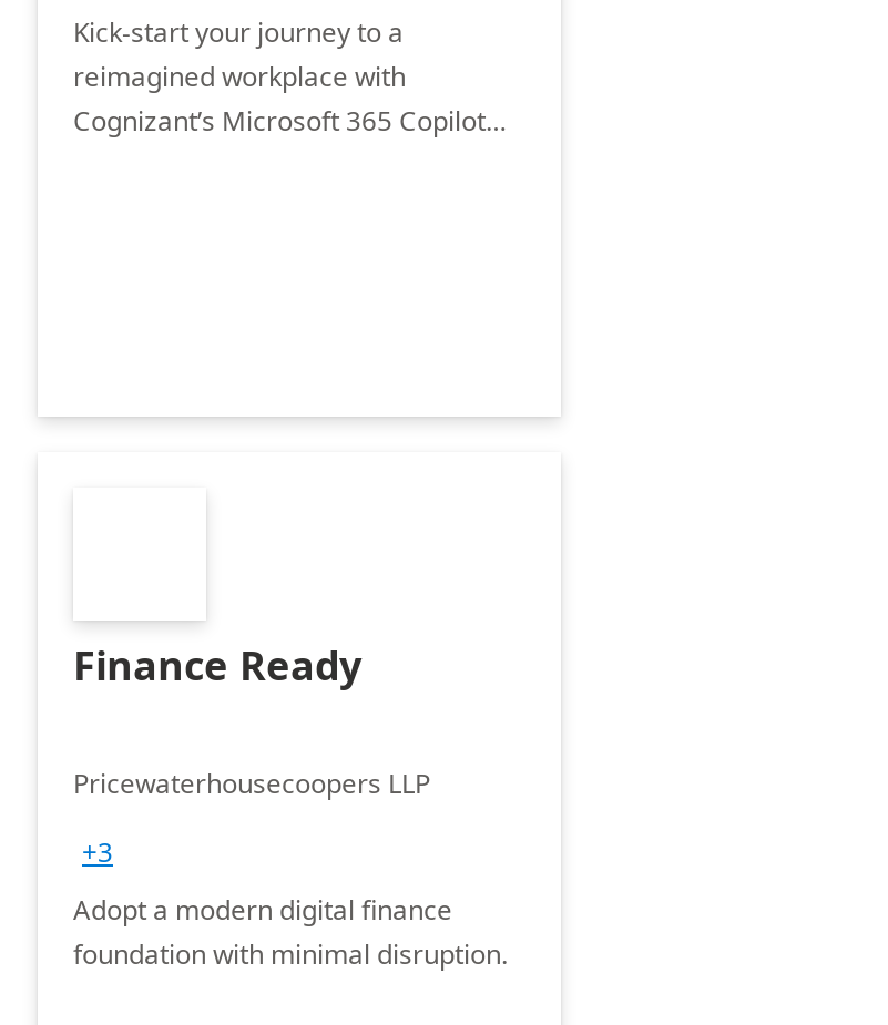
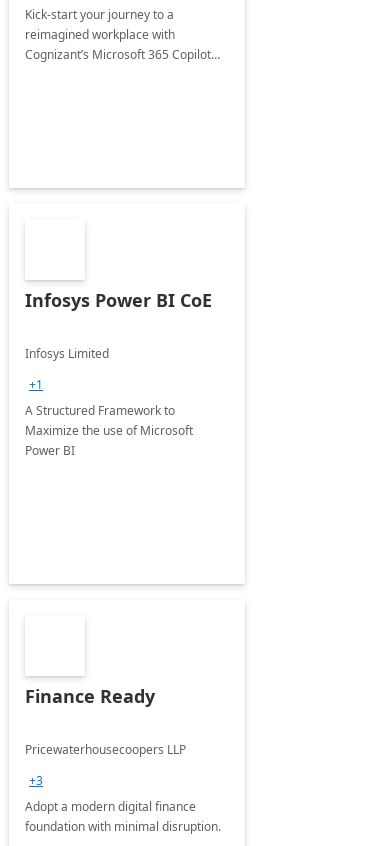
+ Infosys Power BI CoE
+ Infosys Limited
+ +1
+ A Structured Framework to
+ Maximize the use of Microsoft
+ Power BI
